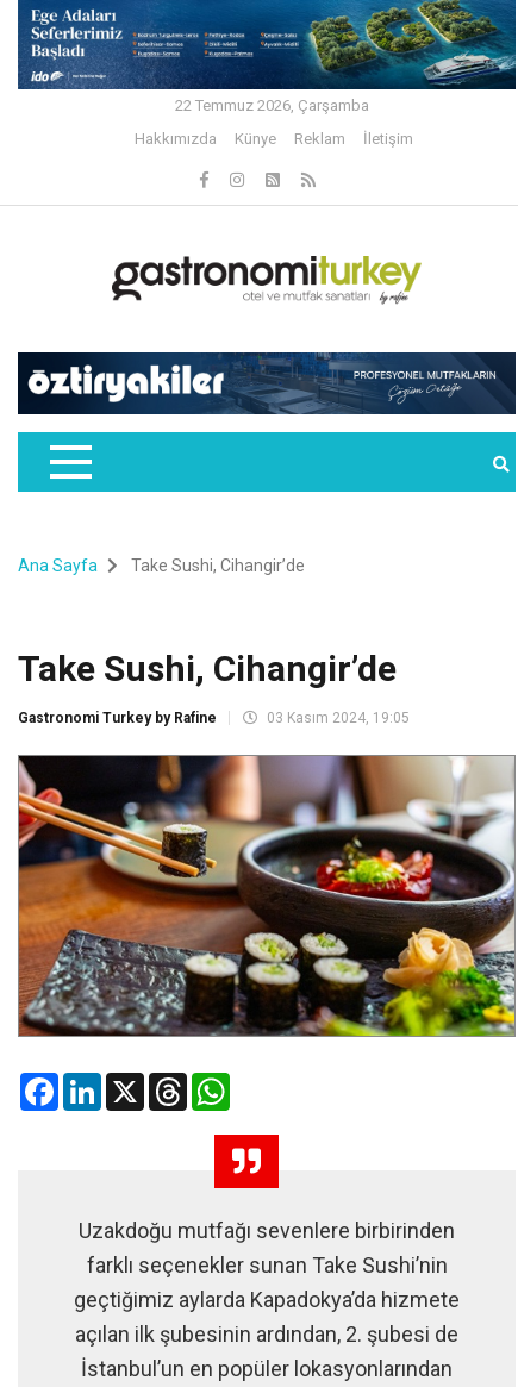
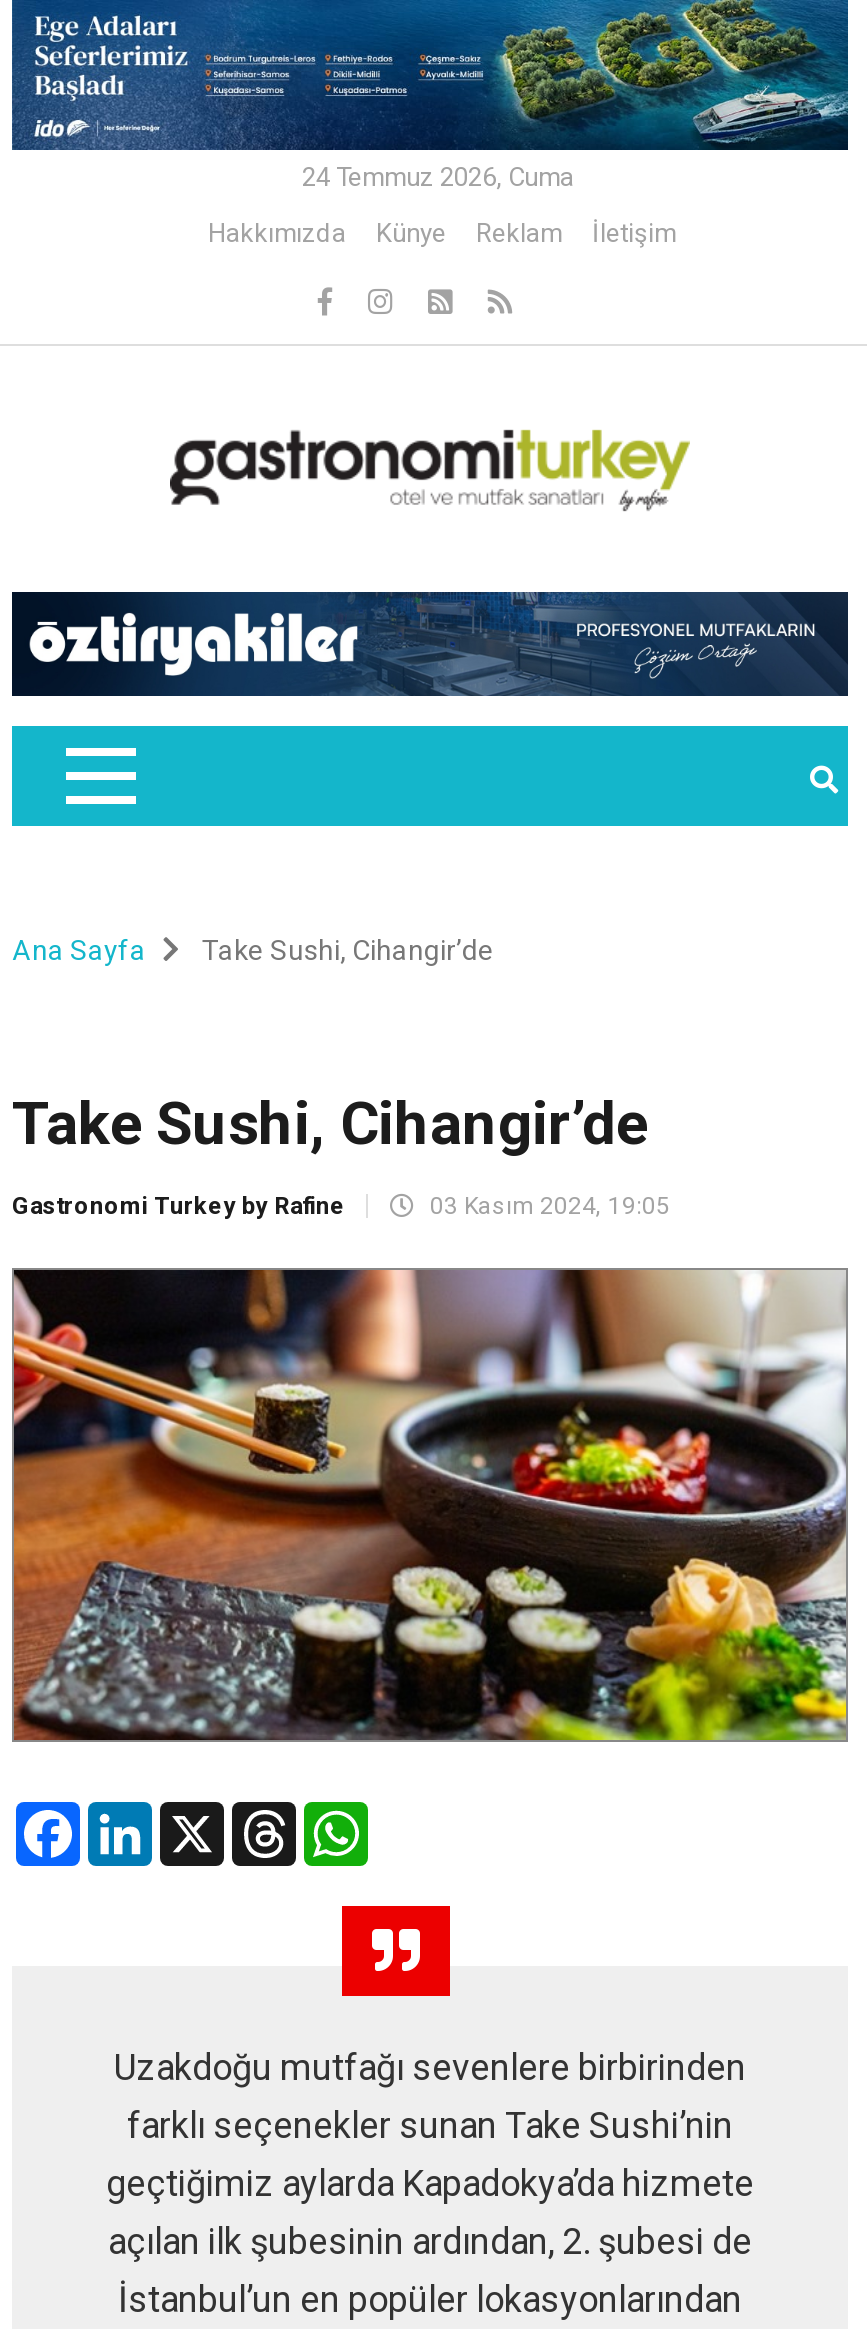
- 22 Temmuz 2026, Çarşamba
+ 24 Temmuz 2026, Cuma
